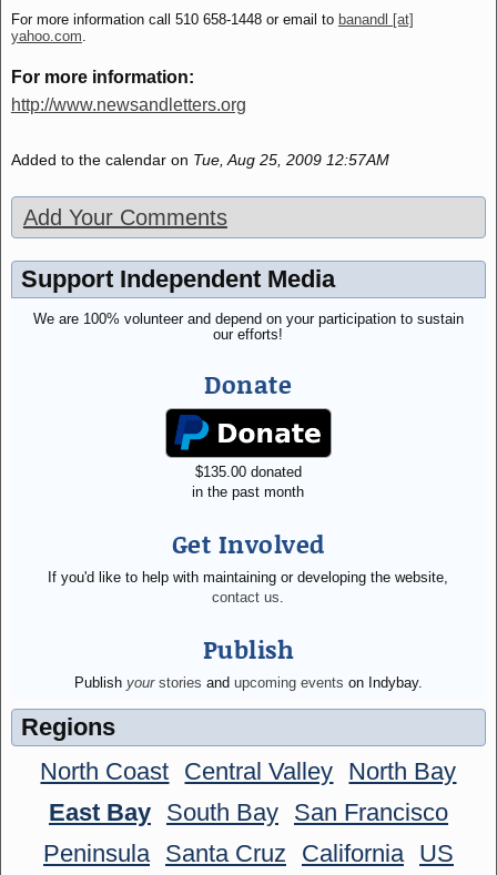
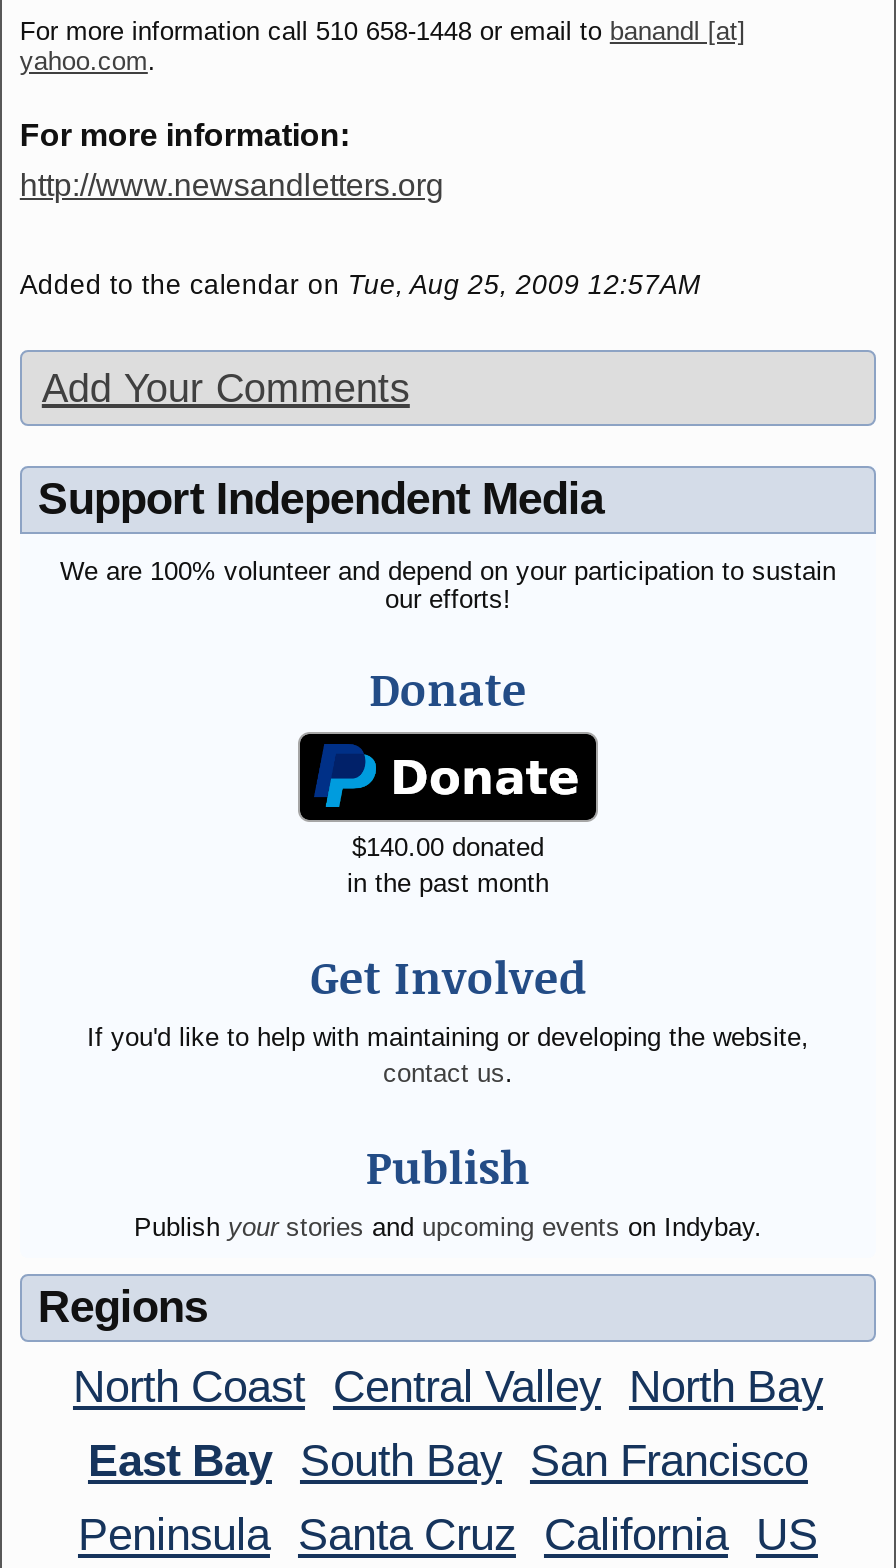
- $135.00 donated
+ $140.00 donated
